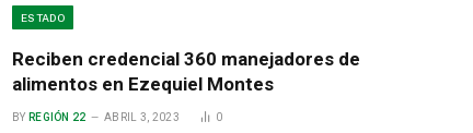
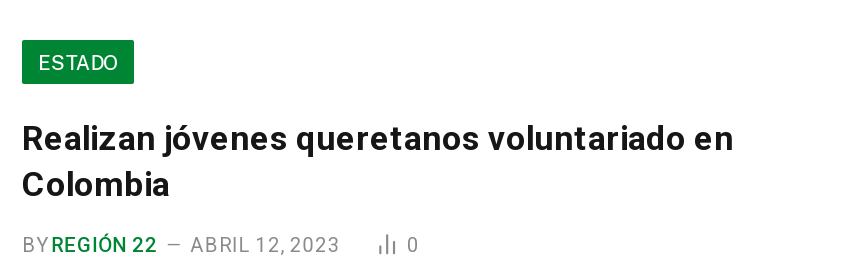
- Reciben credencial 360 manejadores de
- alimentos en Ezequiel Montes
+ Realizan jóvenes queretanos voluntariado en
+ Colombia

- BY REGIÓN 22 ABRIL 3, 2023
+ BY REGIÓN 22 ABRIL 12, 2023
